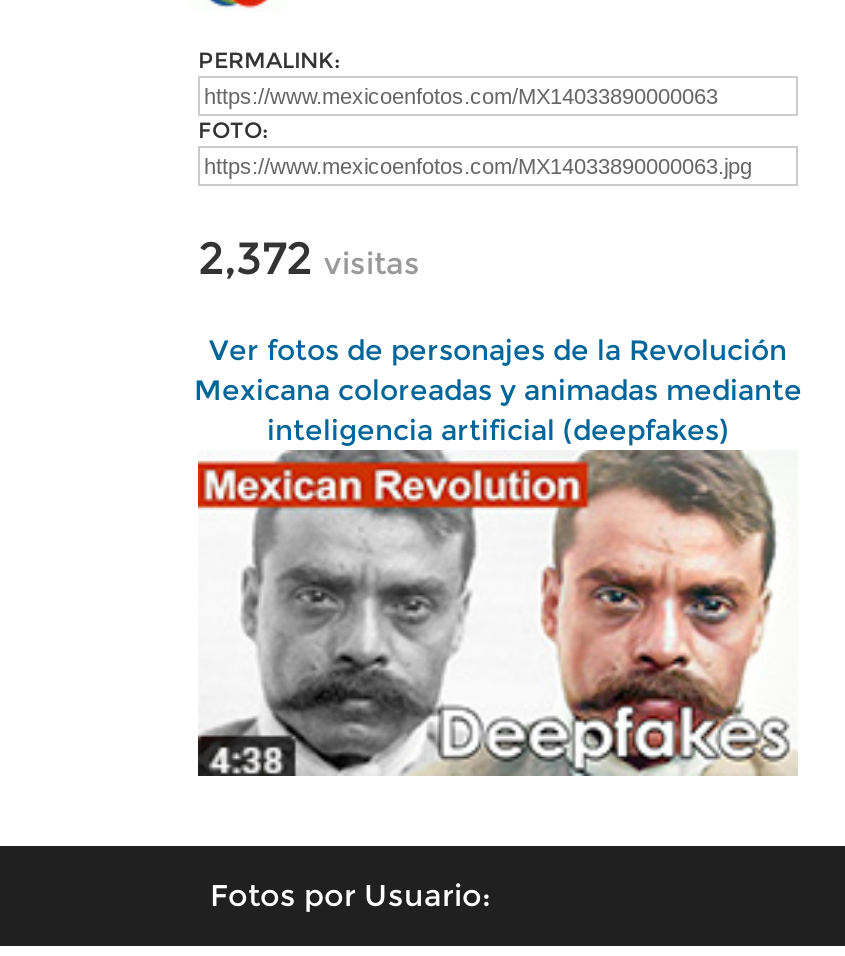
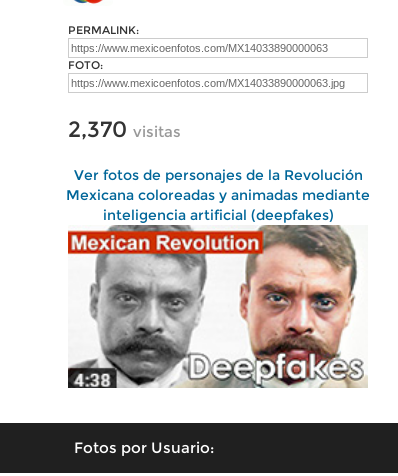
- 2,372 visitas
+ 2,370 visitas
